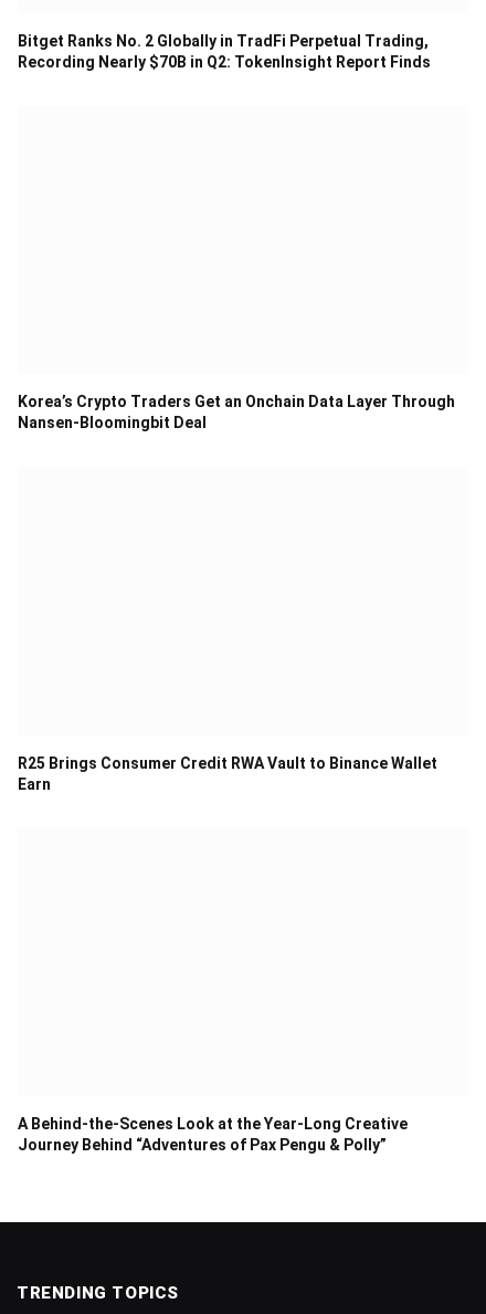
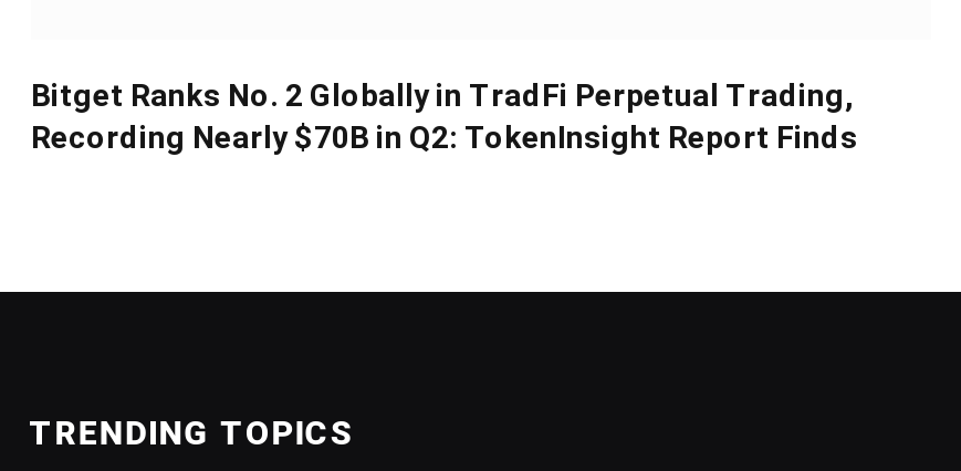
- Korea’s Crypto Traders Get an Onchain Data Layer Through
- Nansen-Bloomingbit Deal

- R25 Brings Consumer Credit RWA Vault to Binance Wallet
- Earn

- A Behind-the-Scenes Look at the Year-Long Creative
- Journey Behind “Adventures of Pax Pengu & Polly”
